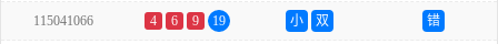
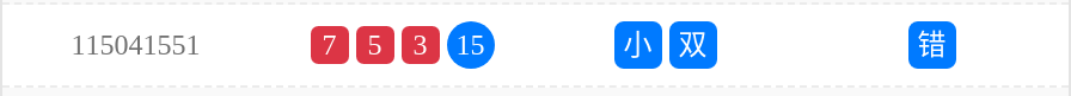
- 115041066
+ 115041551

- 4
+ 7

- 6
+ 5

- 9
+ 3

- 19
+ 15
